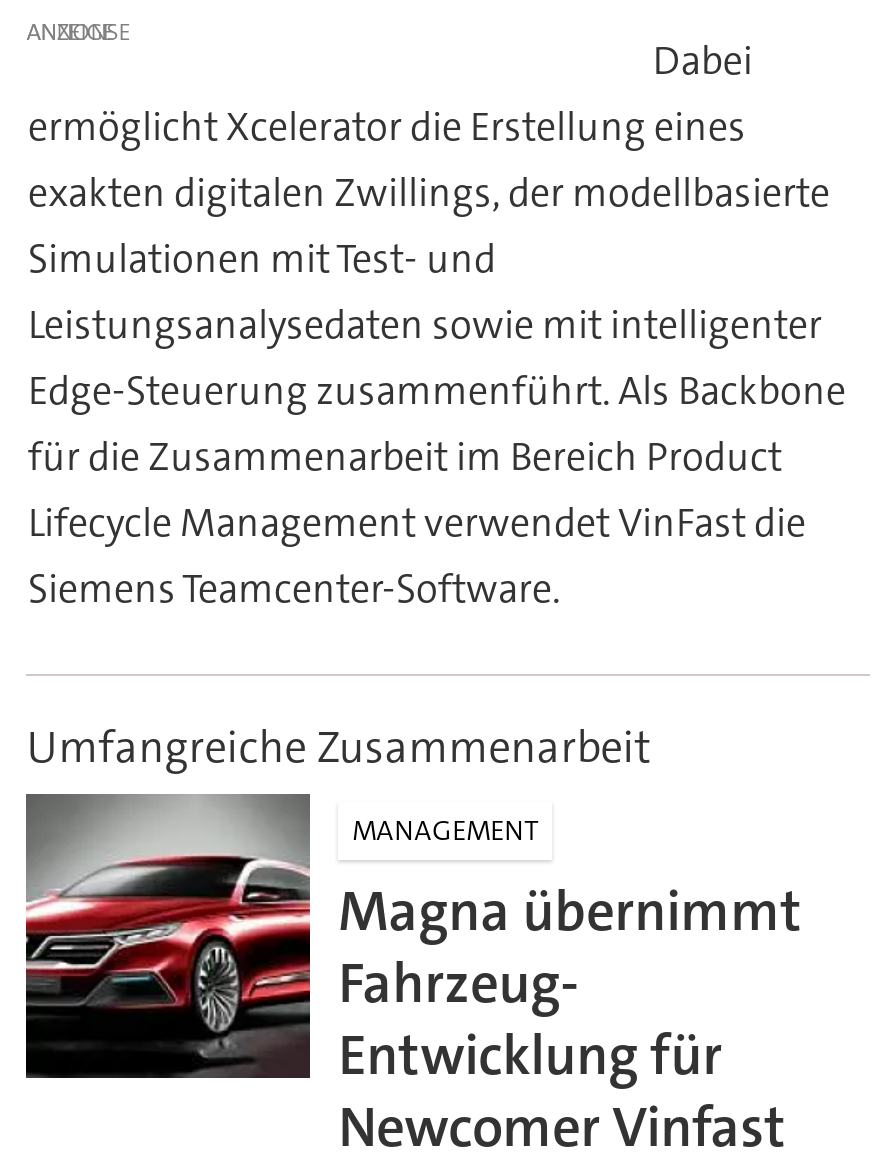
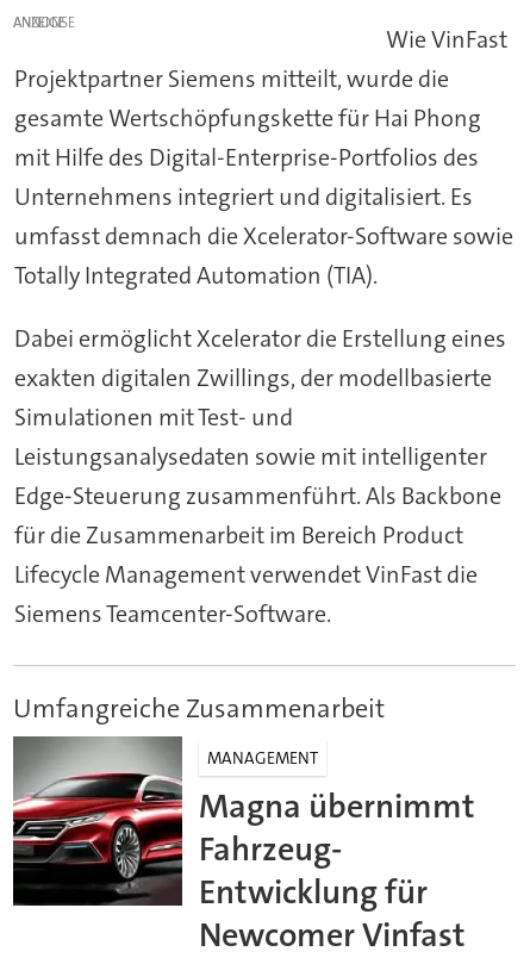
- Dabei
- ermöglicht Xcelerator die Erstellung eines
+ Wie VinFast
+ Projektpartner Siemens mitteilt, wurde die
+ gesamte Wertschöpfungskette für Hai Phong
+ mit Hilfe des Digital-Enterprise-Portfolios des
+ Unternehmens integriert und digitalisiert. Es
+ umfasst demnach die Xcelerator-Software sowie
+ Totally Integrated Automation (TIA).
+ Dabei ermöglicht Xcelerator die Erstellung eines
